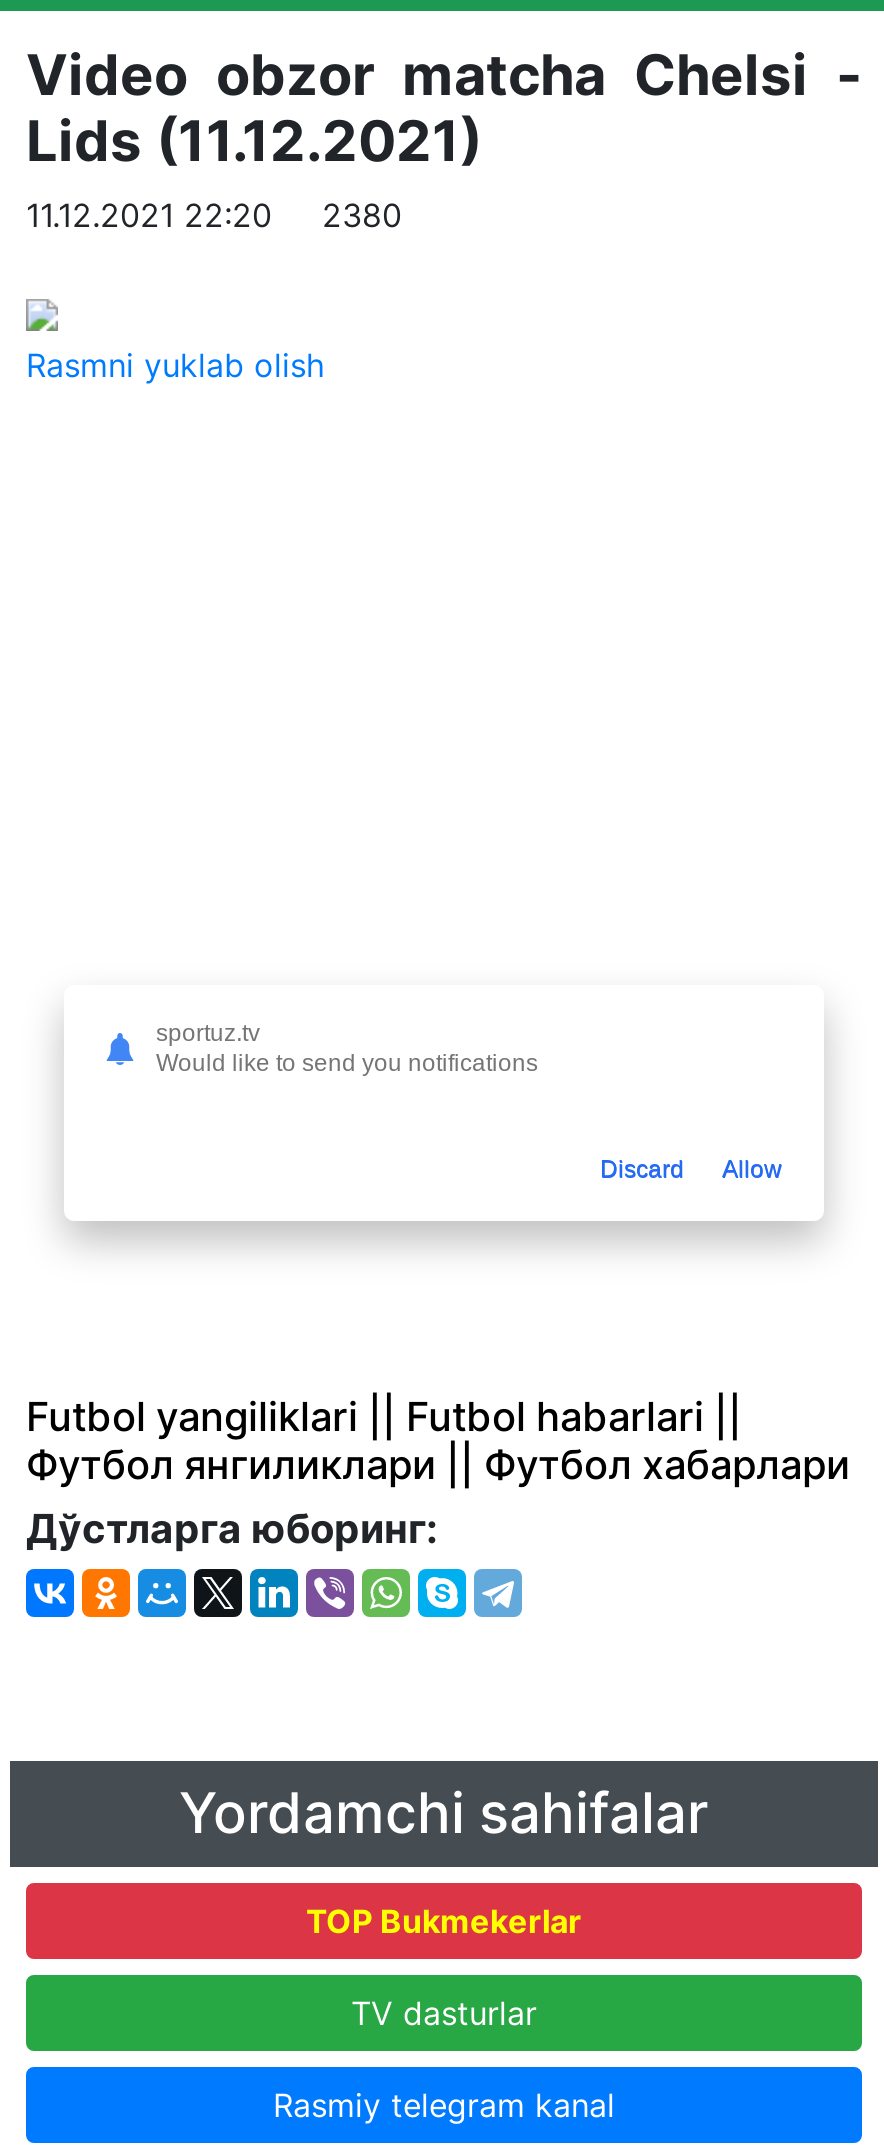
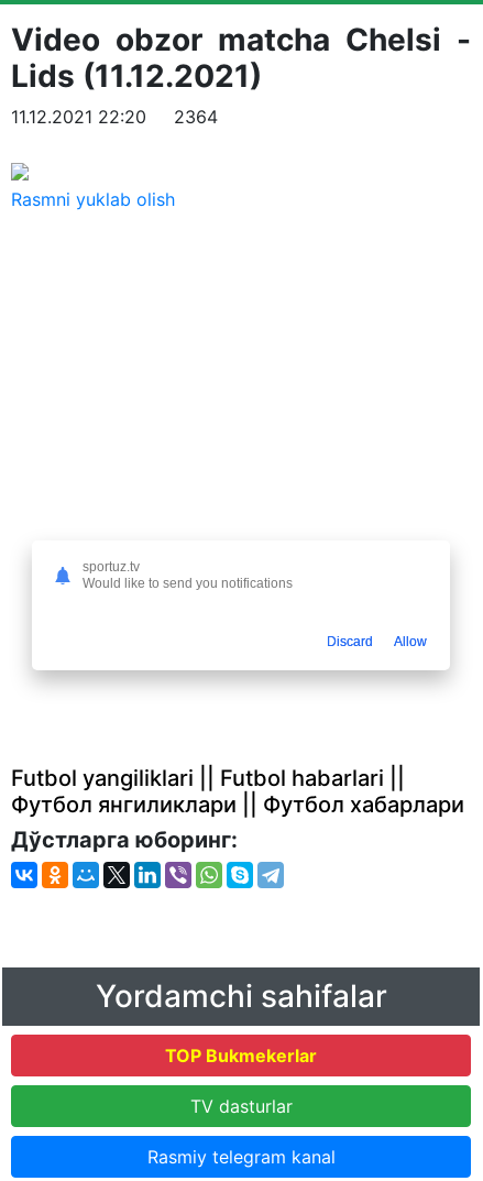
- 11.12.2021 22:20 2380
+ 11.12.2021 22:20 2364
